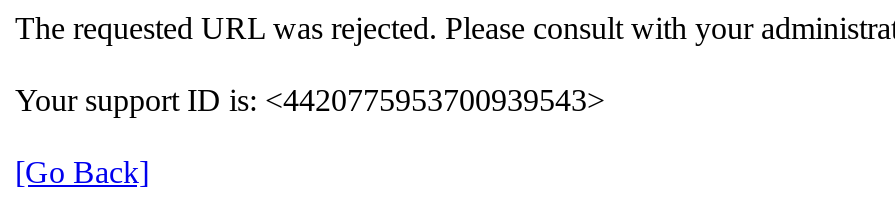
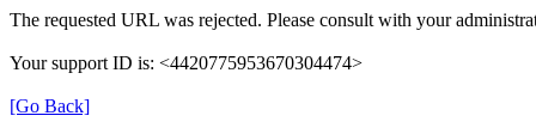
- Your support ID is: <4420775953700939543>
+ Your support ID is: <4420775953670304474>
